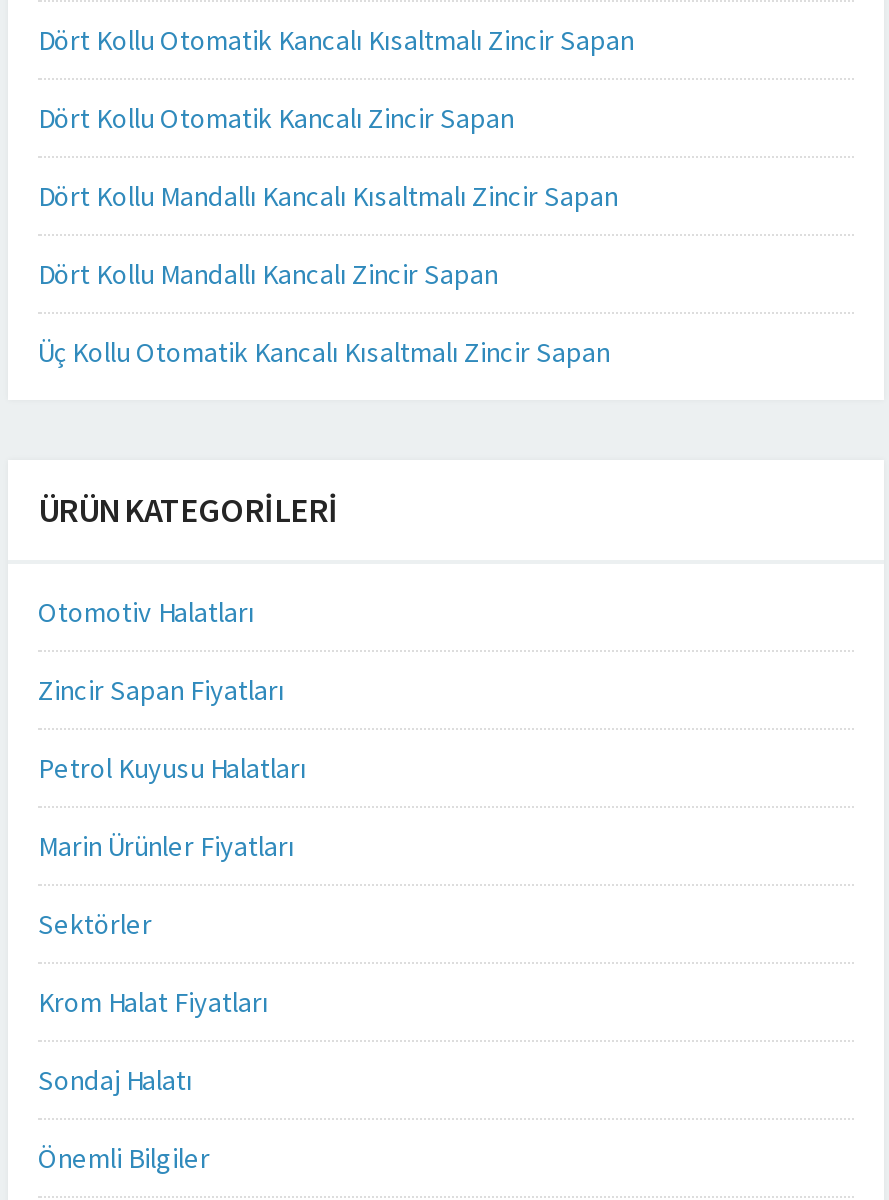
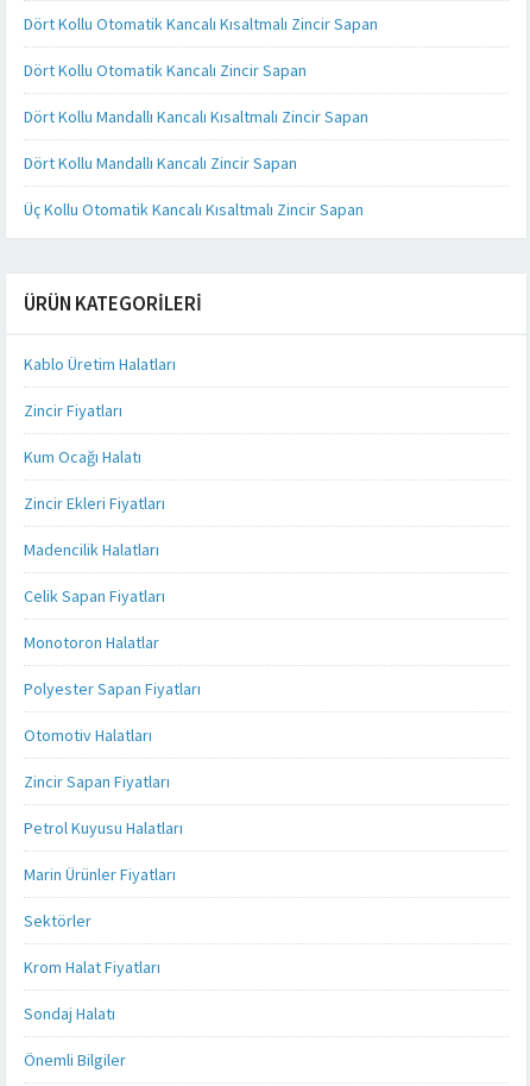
+ Kablo Üretim Halatları
+ Zincir Fiyatları
+ Kum Ocağı Halatı
+ Zincir Ekleri Fiyatları
+ Madencilik Halatları
+ Celik Sapan Fiyatları
+ Monotoron Halatlar
+ Polyester Sapan Fiyatları
